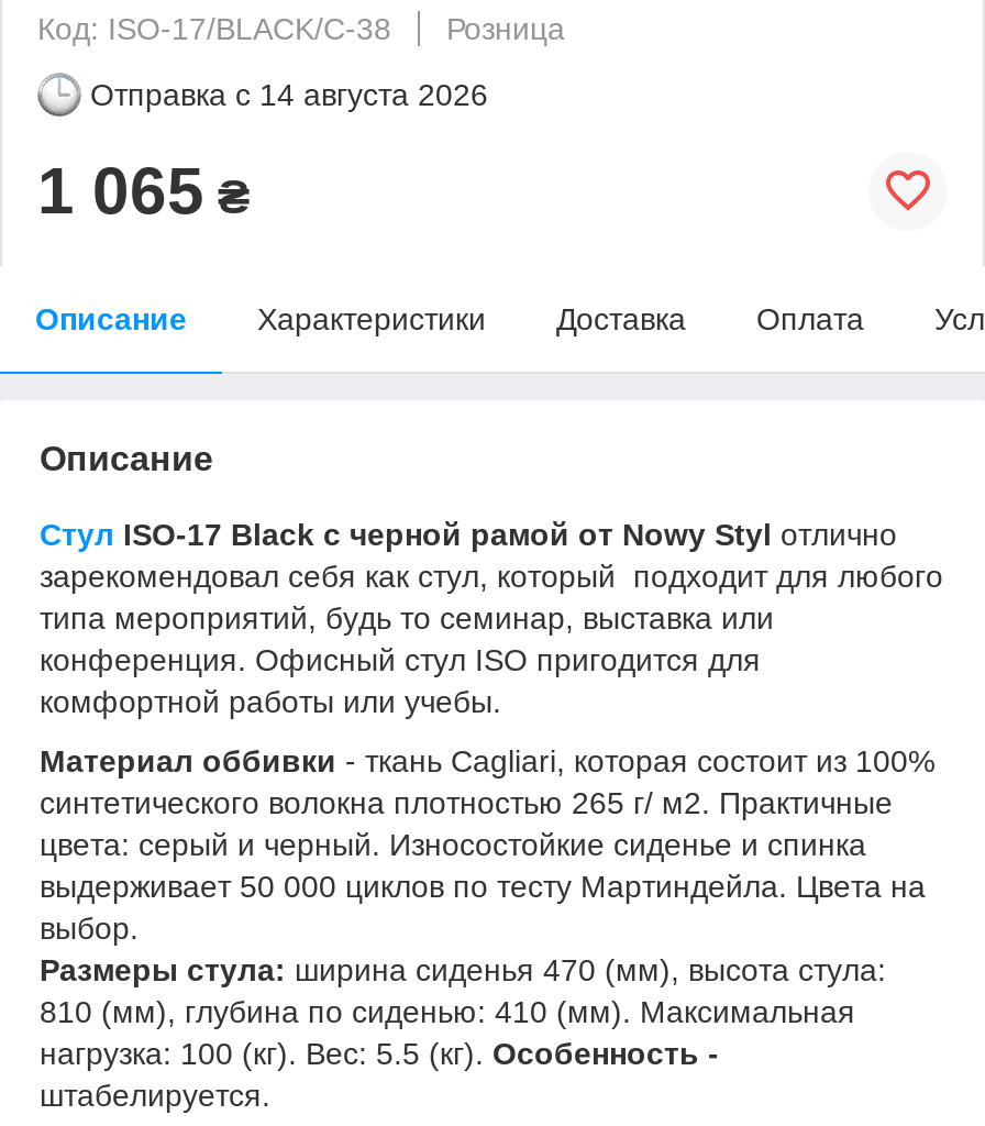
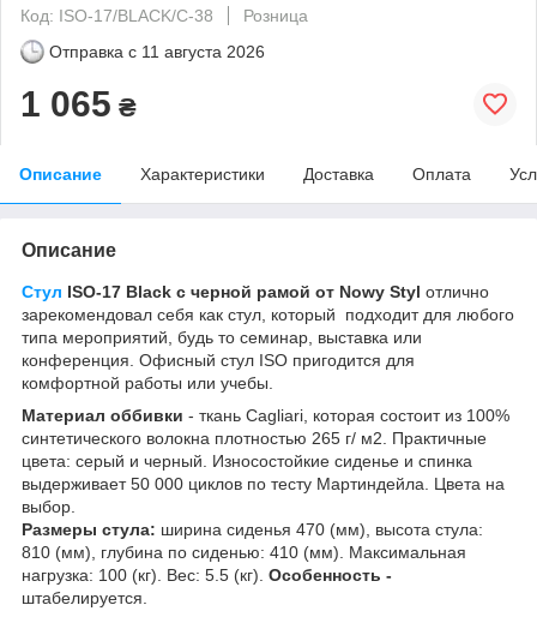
- Отправка с 14 августа 2026
+ Отправка с 11 августа 2026
